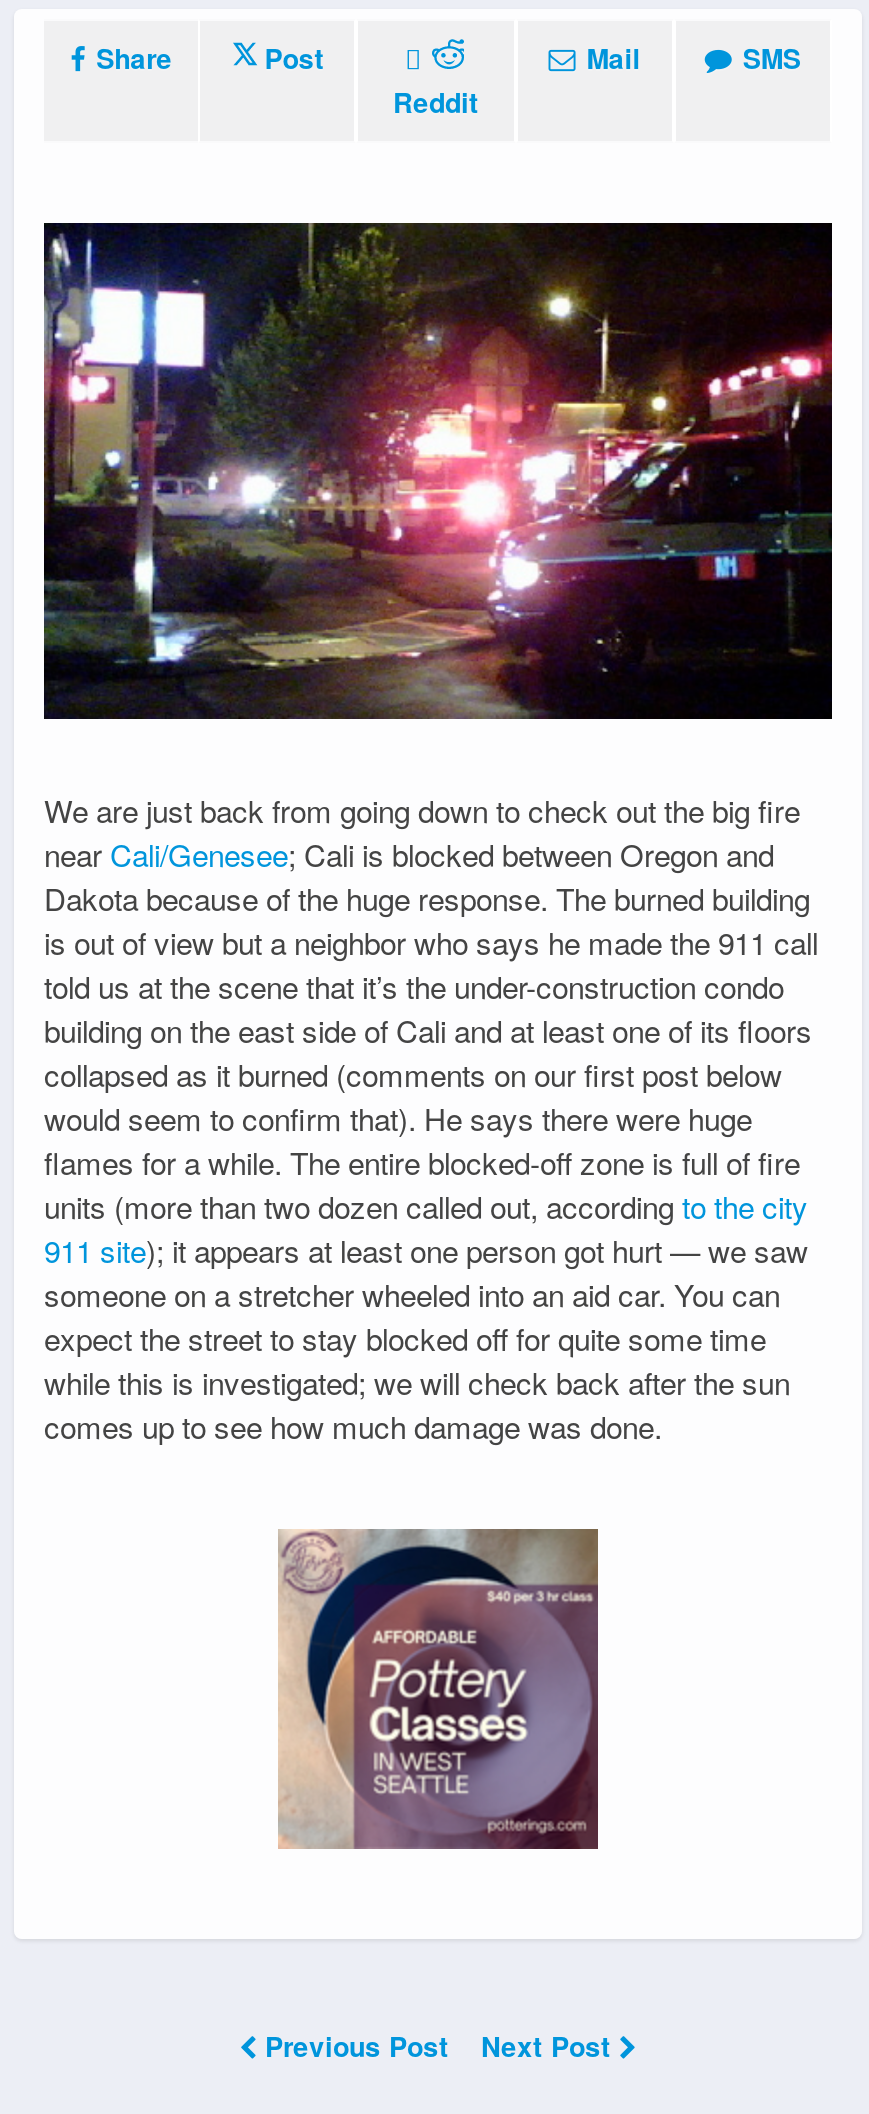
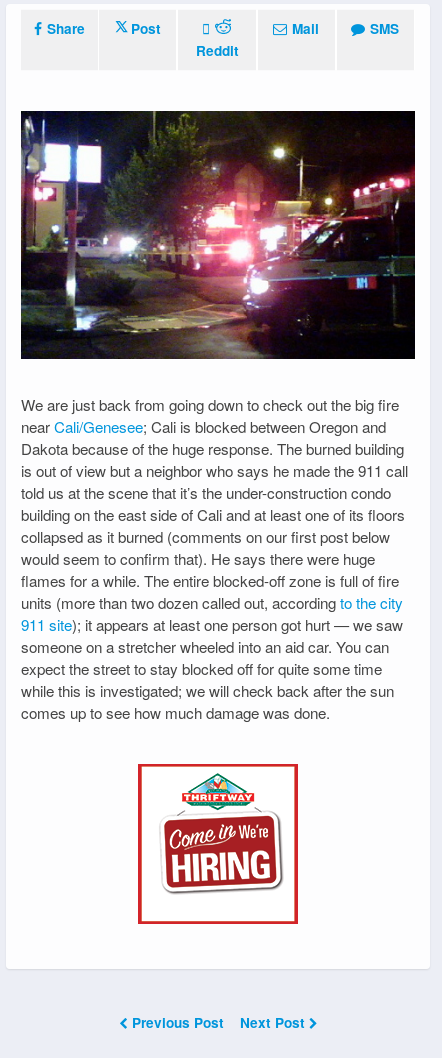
- [image]
+ [image]
